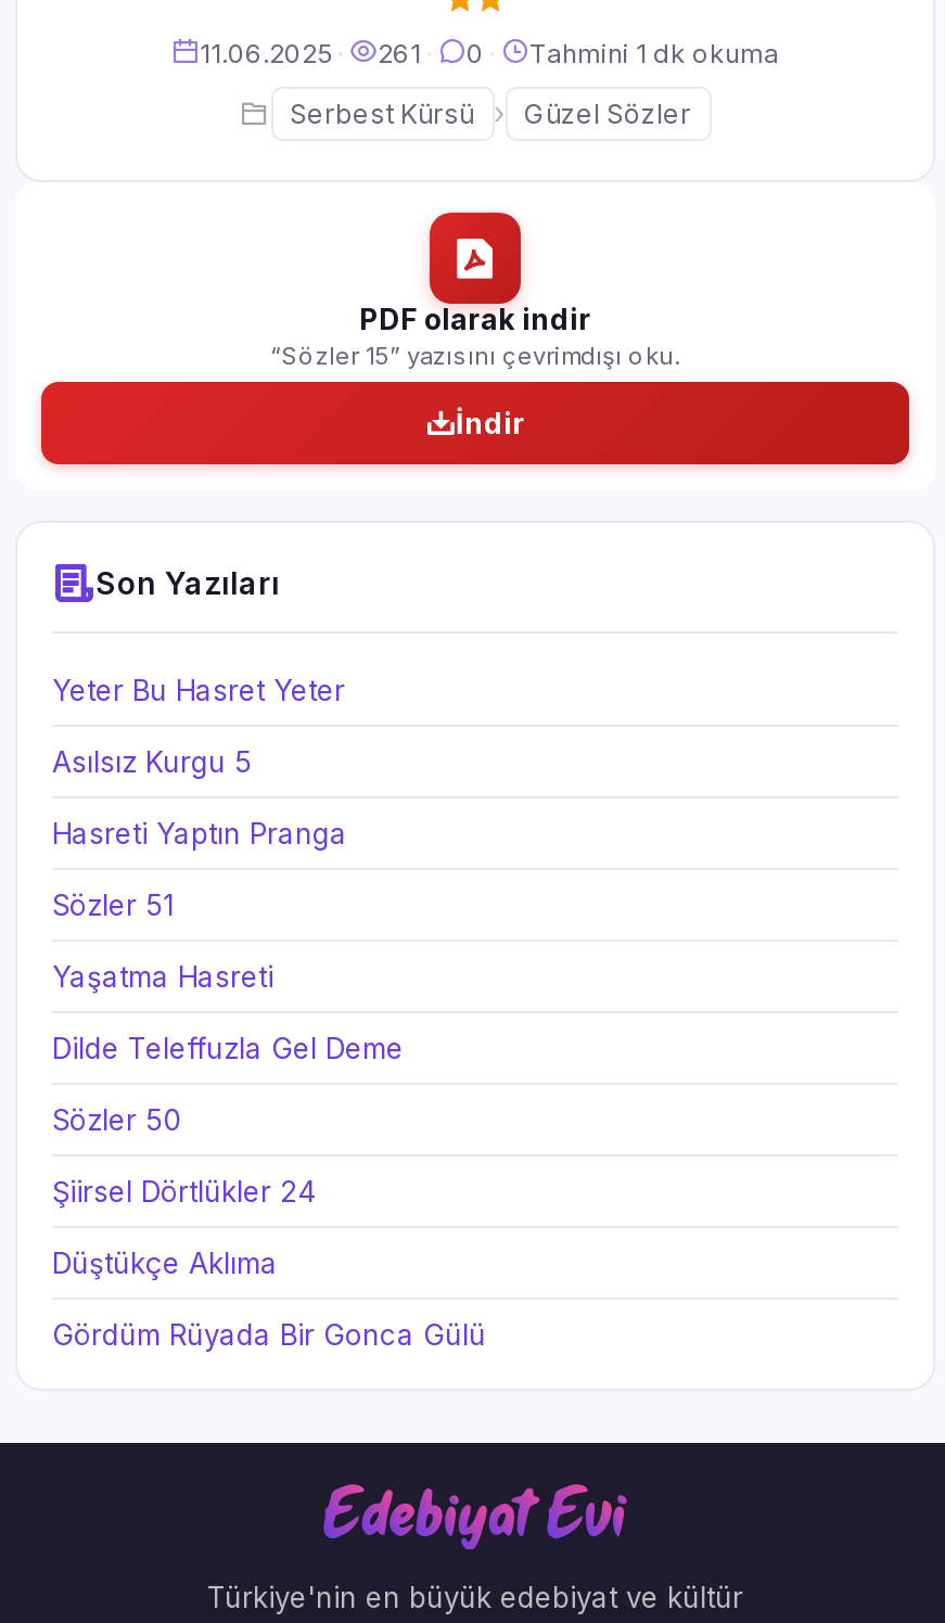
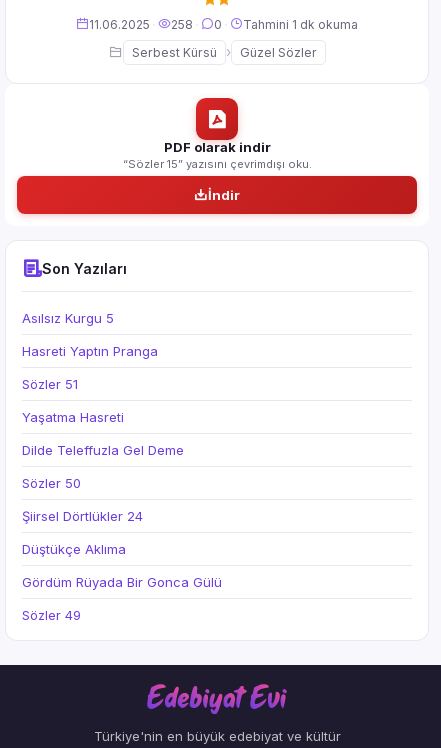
- 11.06.2025 · 261 · 0 · Tahmini 1 dk okuma
+ 11.06.2025 · 258 · 0 · Tahmini 1 dk okuma

- Yeter Bu Hasret Yeter

moved up: Asılsız Kurgu 5 | Hasreti Yaptın Pranga | Sözler 51 | ... | Düştükçe Aklıma | Gördüm Rüyada Bir Gonca Gülü

+ Sözler 49
